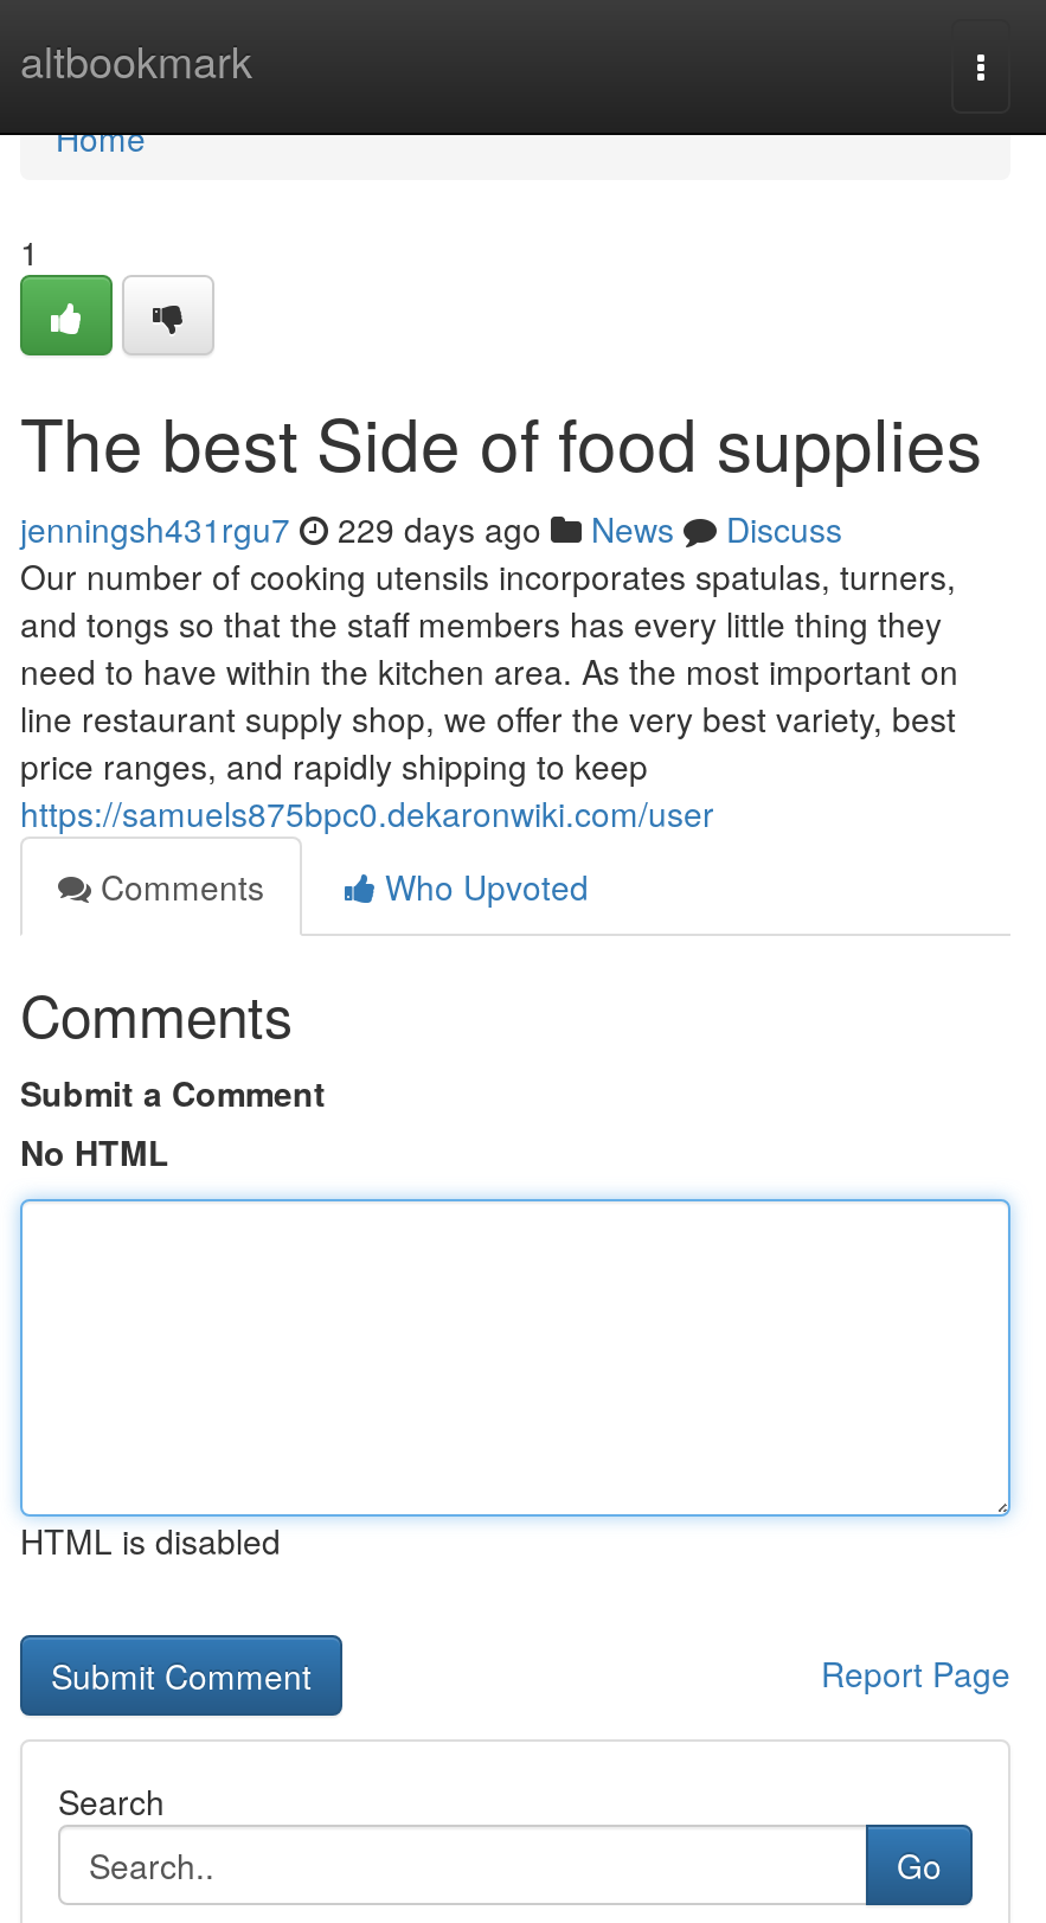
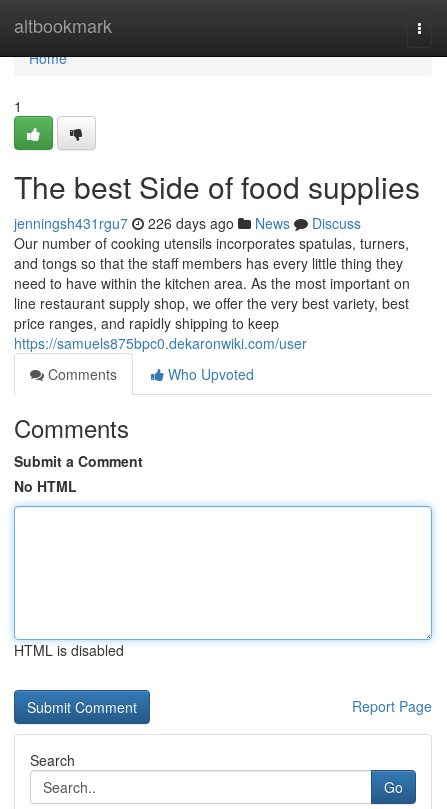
- jenningsh431rgu7 229 days ago News Discuss
+ jenningsh431rgu7 226 days ago News Discuss
